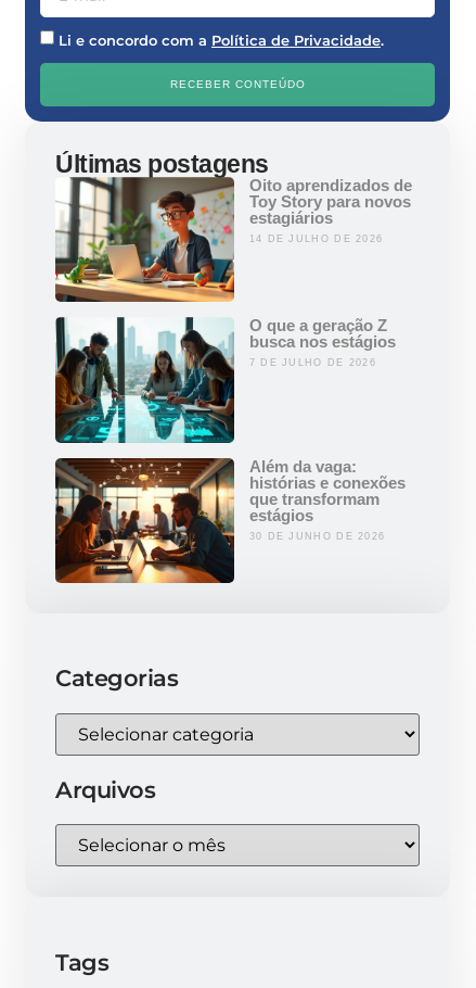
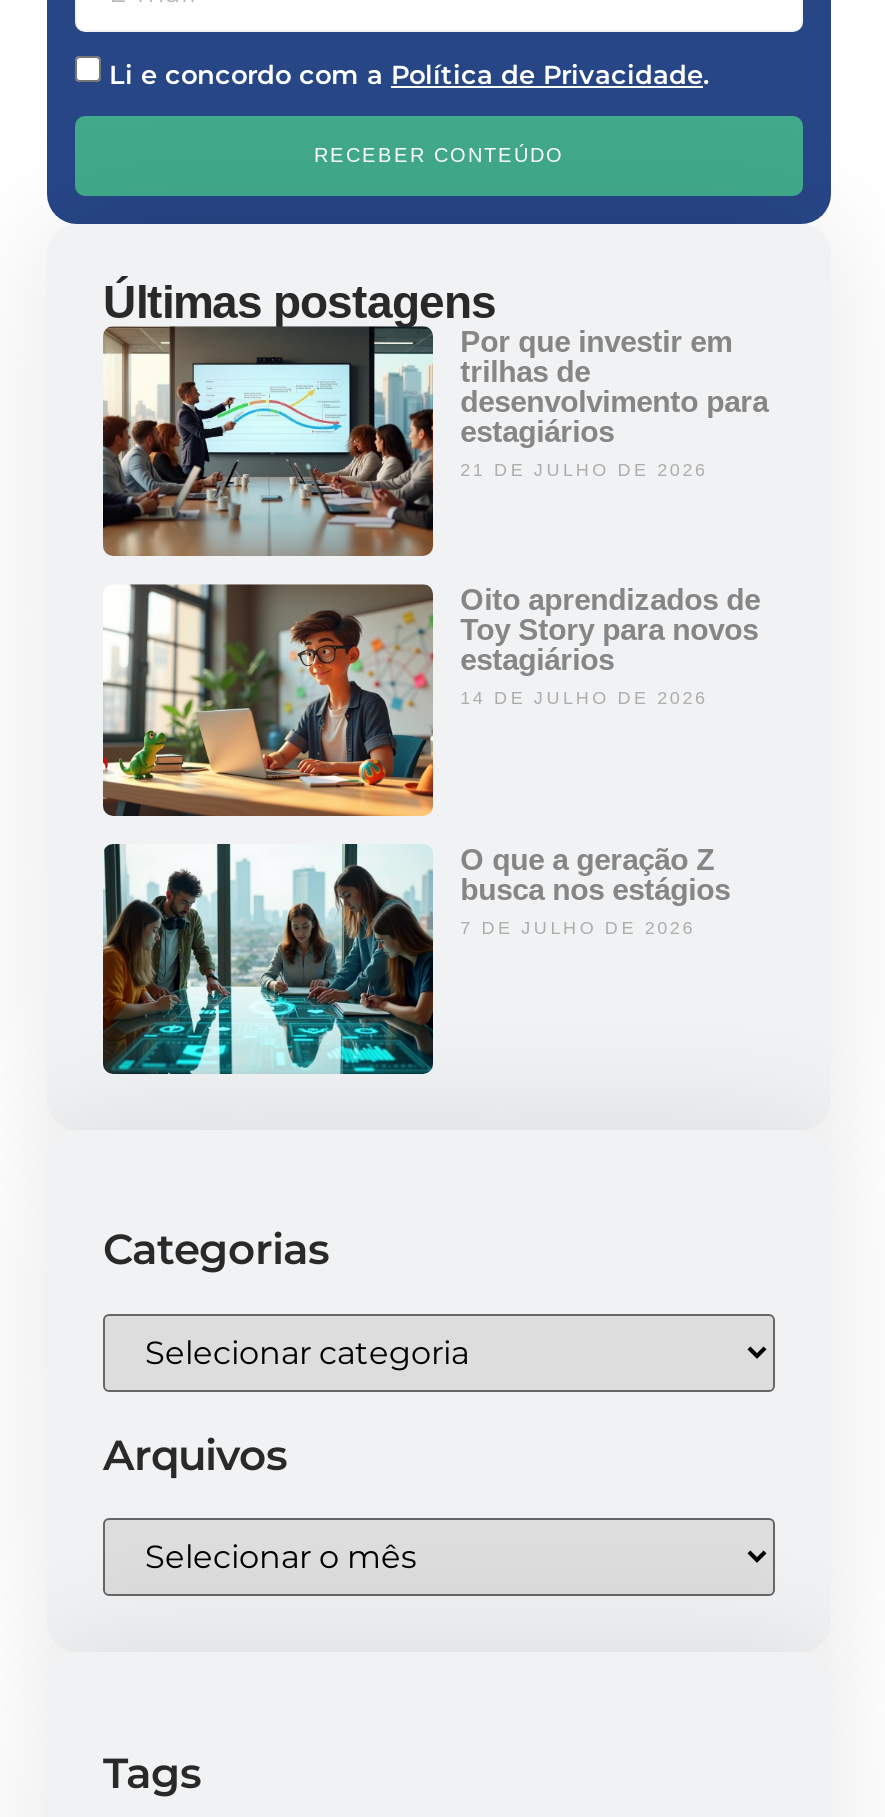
moved down: [image] | Oito aprendizados de | Toy Story para novos | estagiários | 14 DE JULHO DE 2026 | O que a geração Z | busca nos estágios | 7 DE JULHO DE 2026

+ [image]
+ Por que investir em
+ trilhas de
+ desenvolvimento para
+ estagiários
+ 21 DE JULHO DE 2026

moved down: [image]

- [image]
- Além da vaga:
- histórias e conexões
- que transformam
- estágios
- 30 DE JUNHO DE 2026
